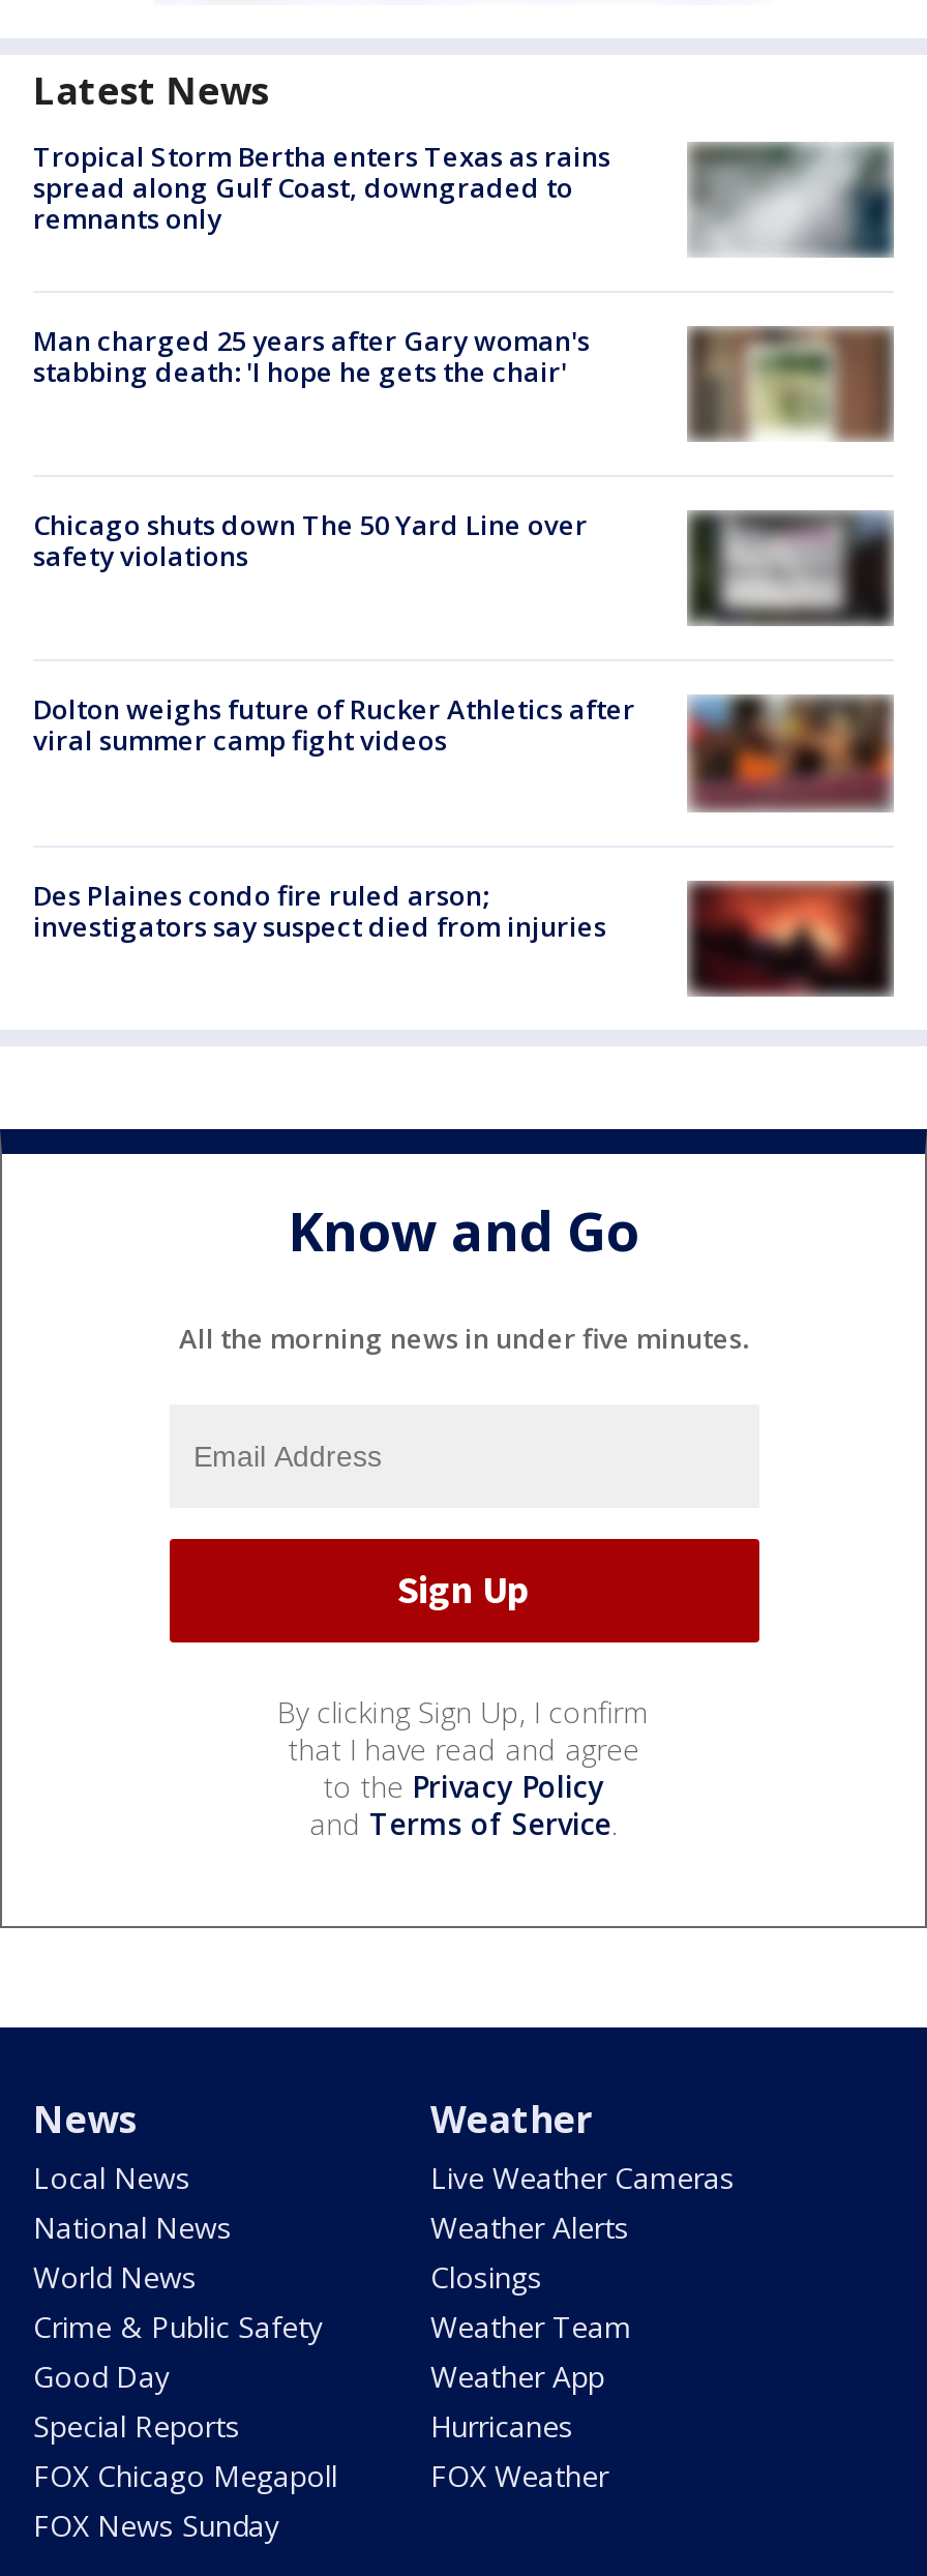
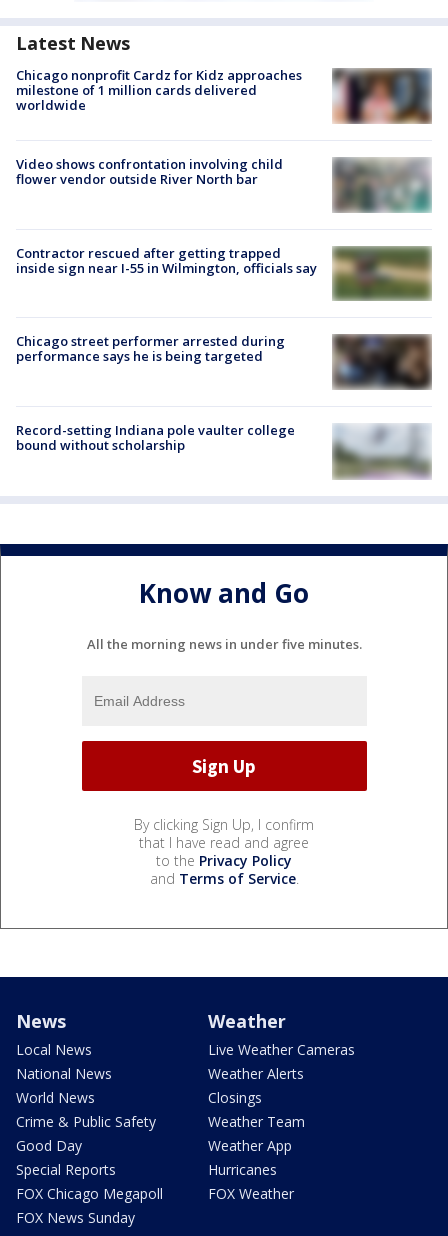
- [image]
- Tropical Storm Bertha enters Texas as rains
- spread along Gulf Coast, downgraded to
- remnants only
+ [image]
+ Chicago nonprofit Cardz for Kidz approaches
+ milestone of 1 million cards delivered
+ worldwide

- Man charged 25 years after Gary woman's
- stabbing death: 'I hope he gets the chair'
+ Video shows confrontation involving child
+ flower vendor outside River North bar

- [image]
+ [image]

- Chicago shuts down The 50 Yard Line over
- safety violations
+ Contractor rescued after getting trapped
+ inside sign near I-55 in Wilmington, officials say

- [image]
+ [image]

- Dolton weighs future of Rucker Athletics after
- viral summer camp fight videos
+ Chicago street performer arrested during
+ performance says he is being targeted

- [image]
+ [image]

- [image]
- Des Plaines condo fire ruled arson;
- investigators say suspect died from injuries
+ [image]
+ Record-setting Indiana pole vaulter college
+ bound without scholarship
